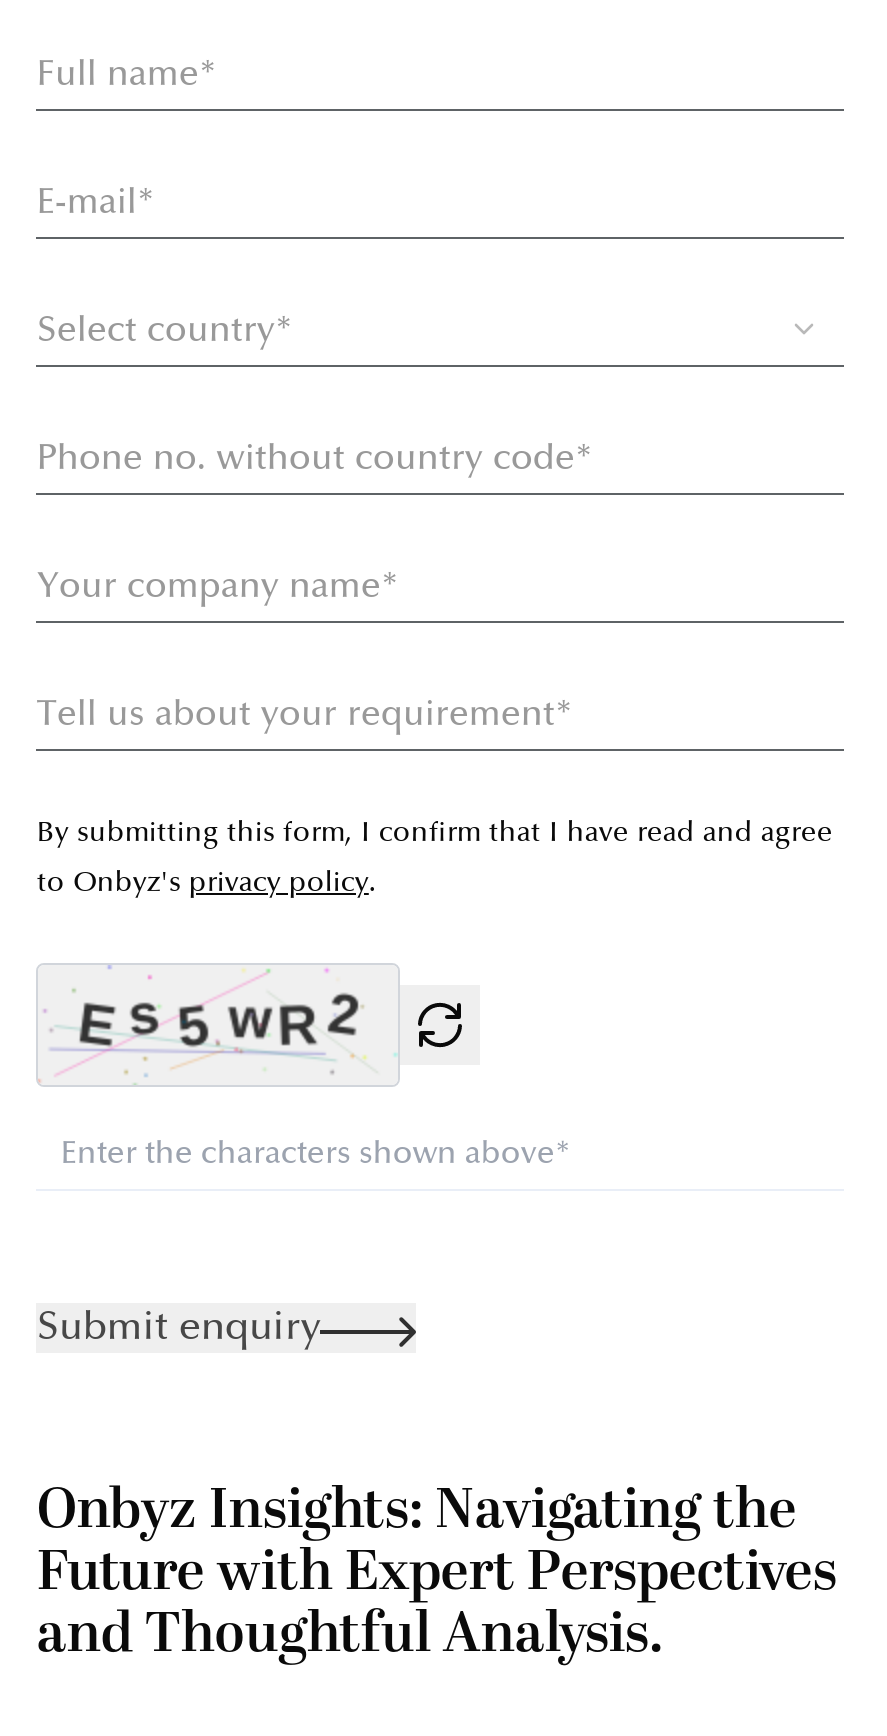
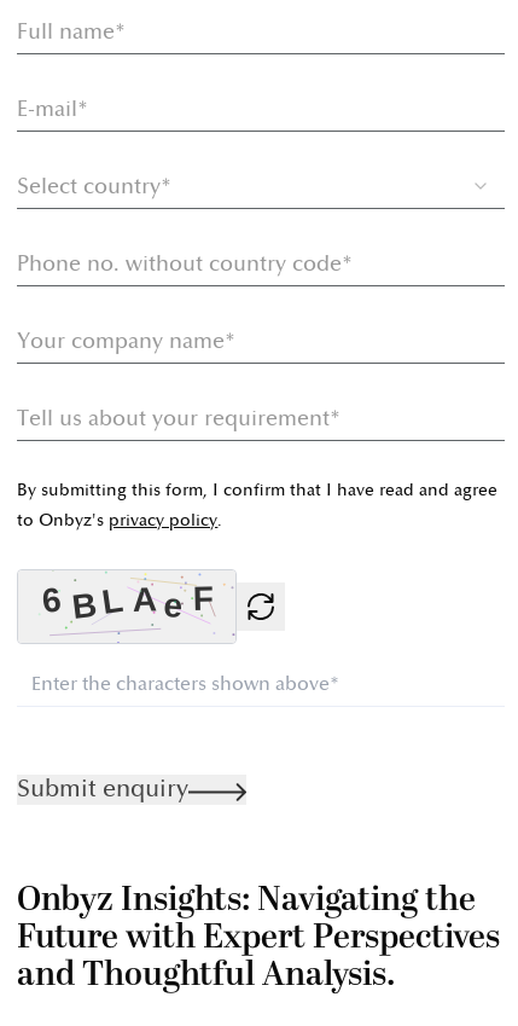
- [image]
+ [image]
